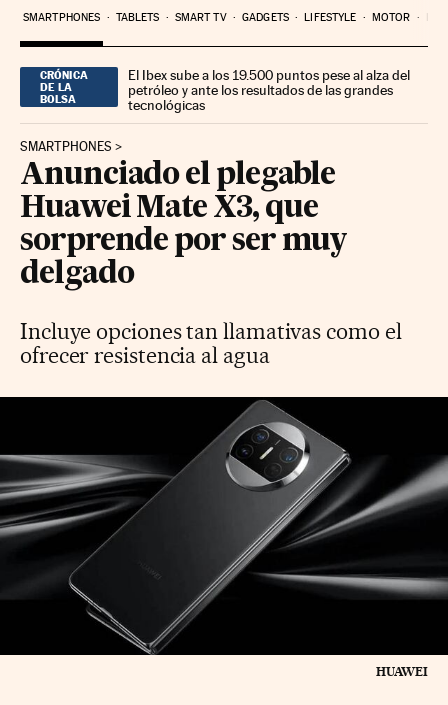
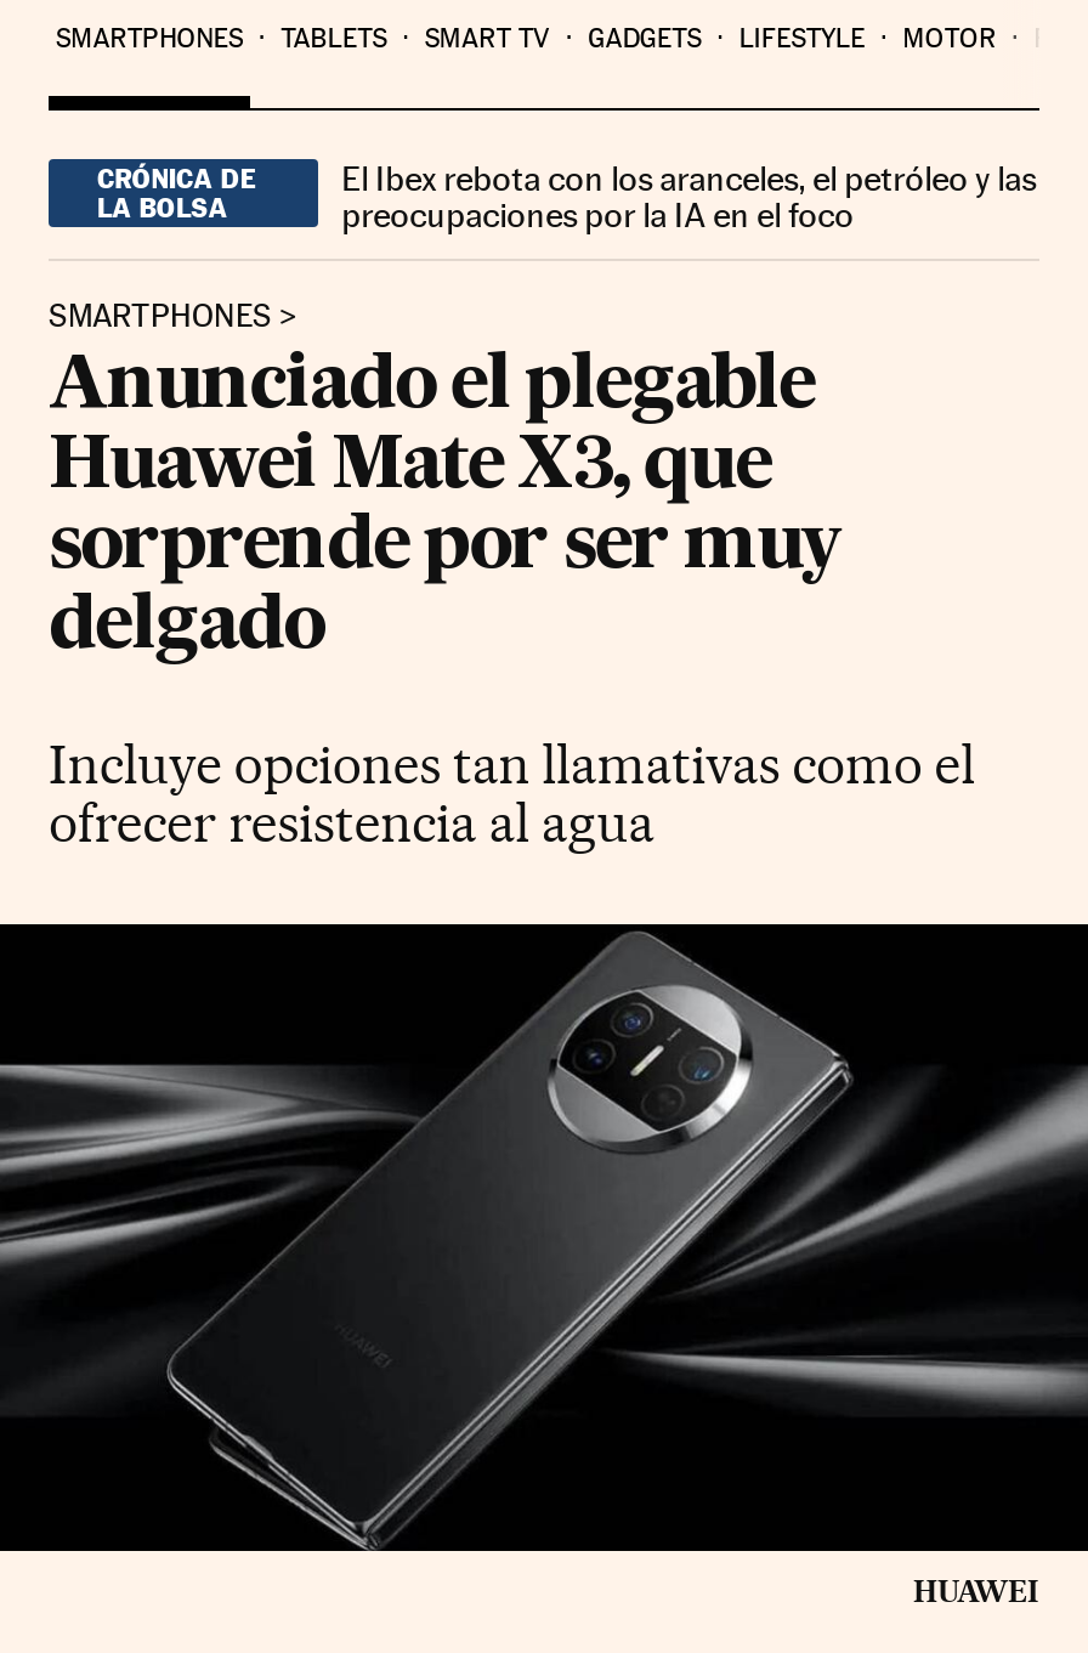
- El Ibex sube a los 19.500 puntos pese al alza del
- petróleo y ante los resultados de las grandes
- tecnológicas
+ El Ibex rebota con los aranceles, el petróleo y las
+ preocupaciones por la IA en el foco
